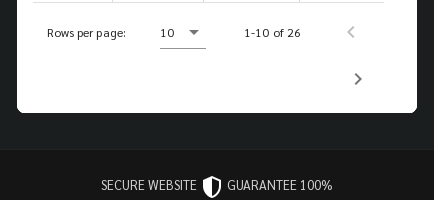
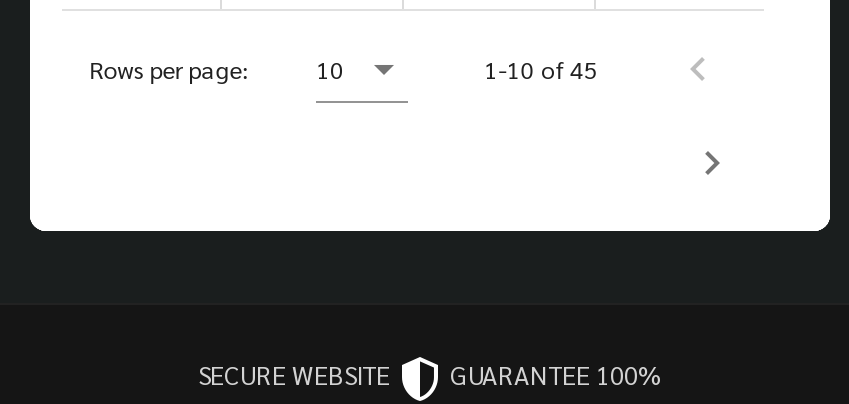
- 1-10 of 26
+ 1-10 of 45
